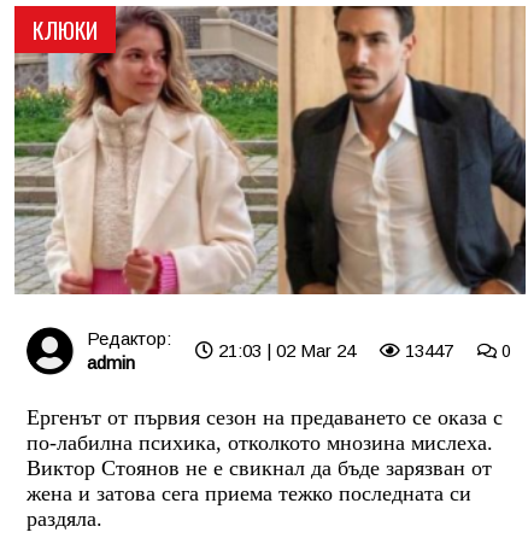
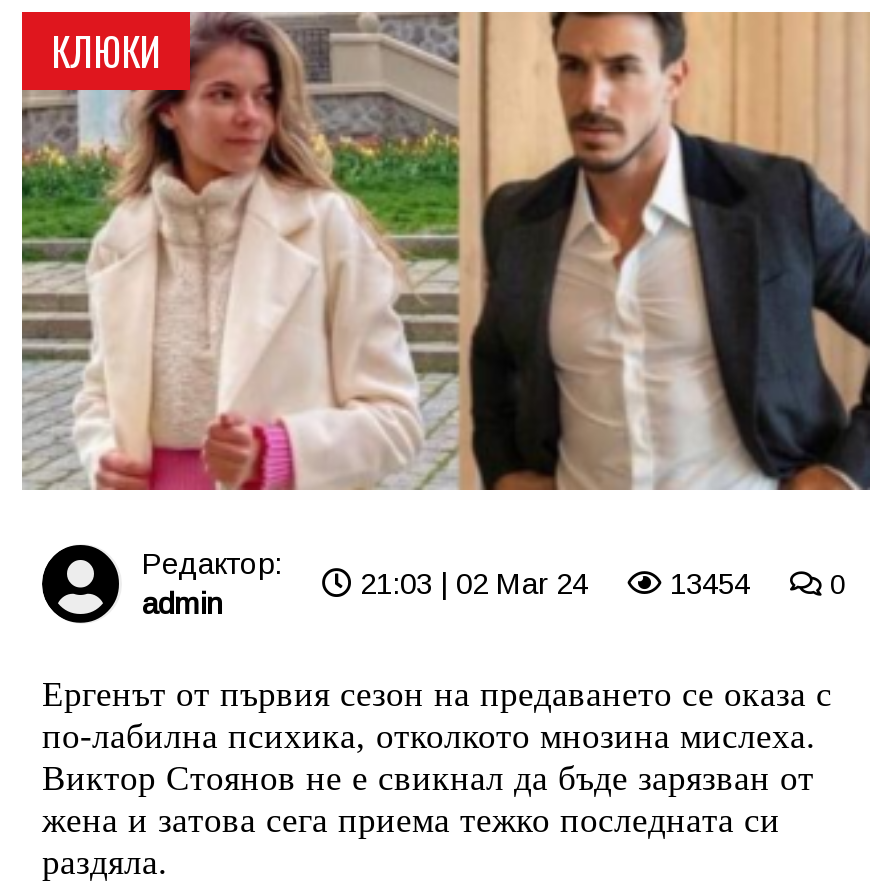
- 13447
+ 13454
